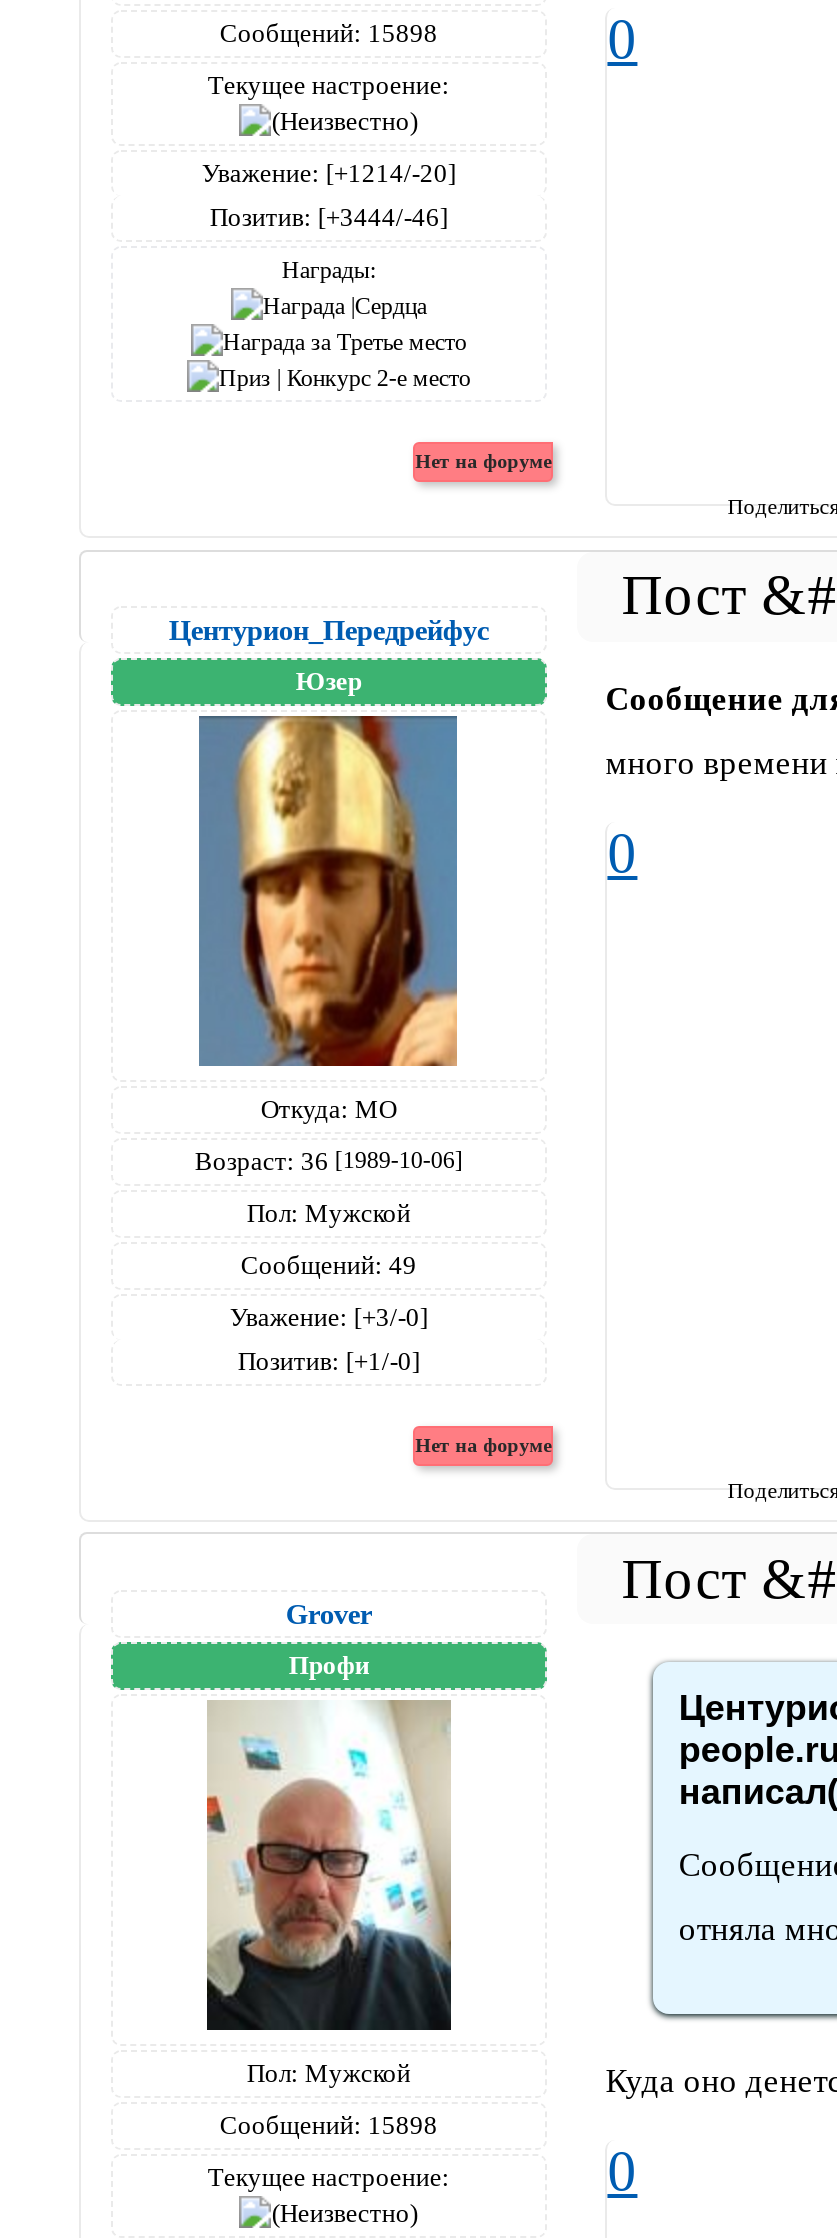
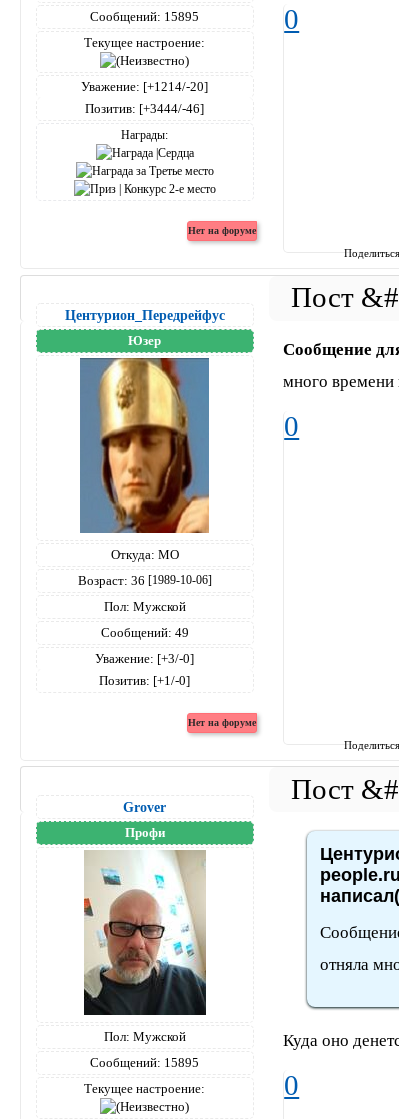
- Сообщений: 15898
+ Сообщений: 15895

- Сообщений: 15898
+ Сообщений: 15895
